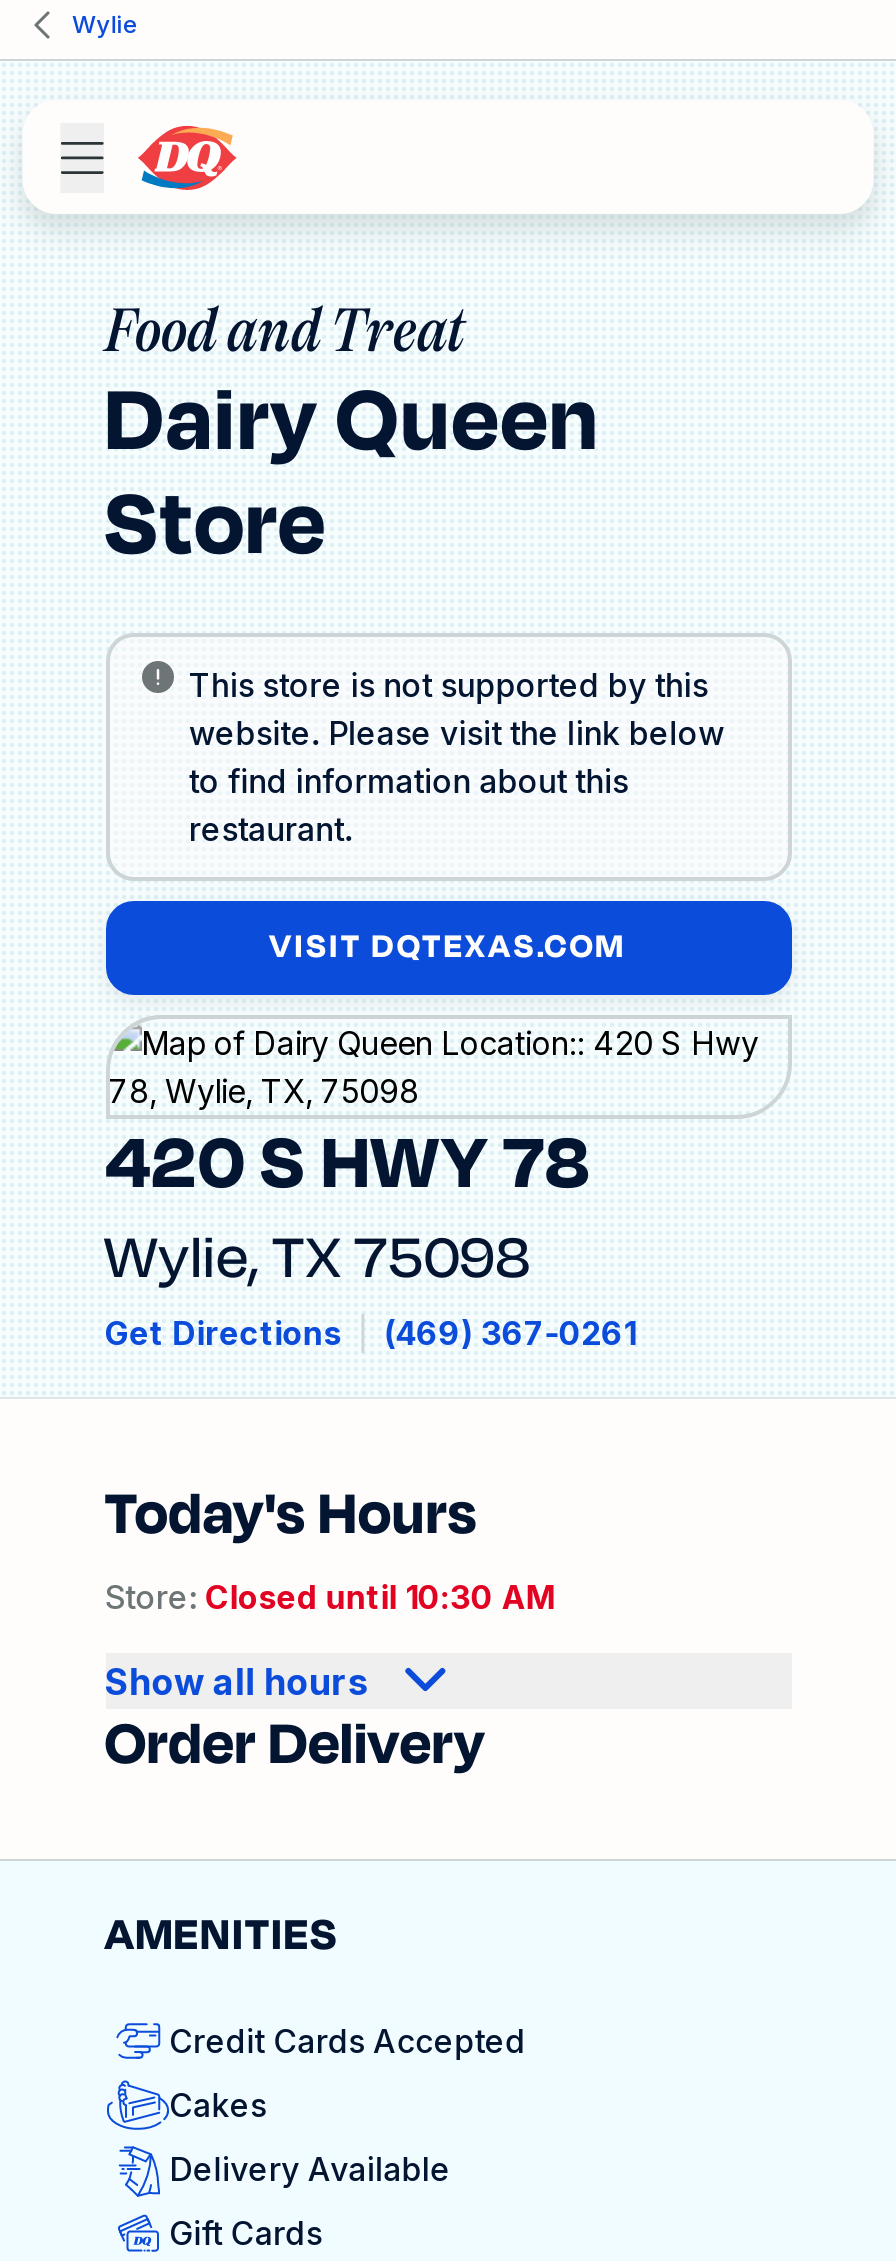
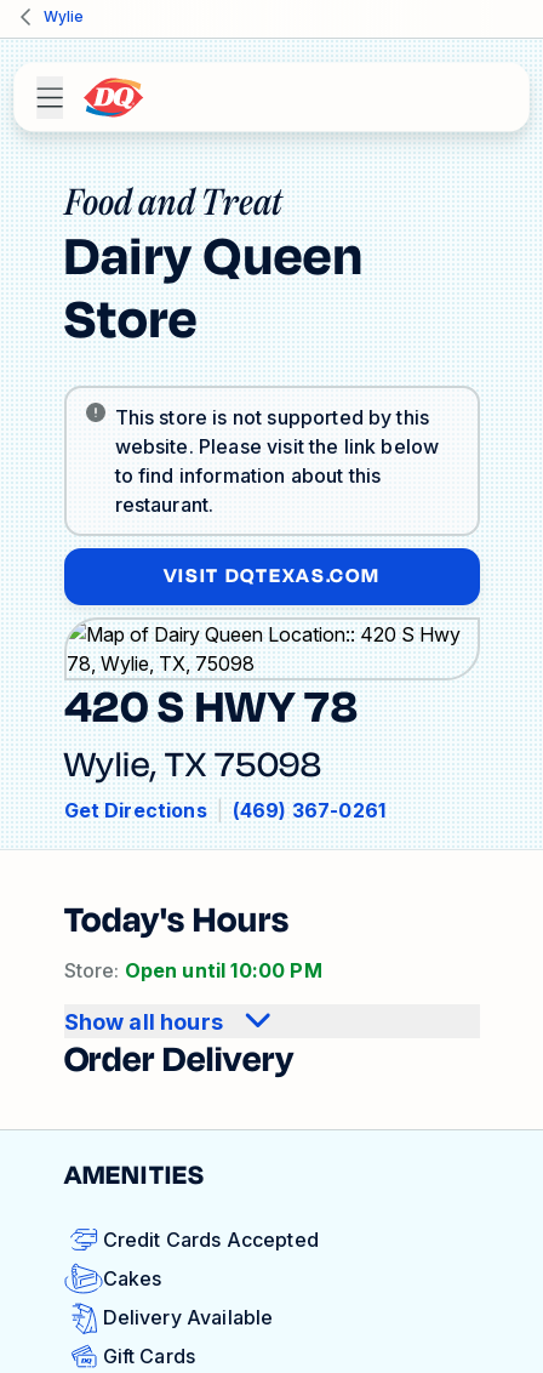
- Store: Closed until 10:30 AM
+ Store: Open until 10:00 PM
